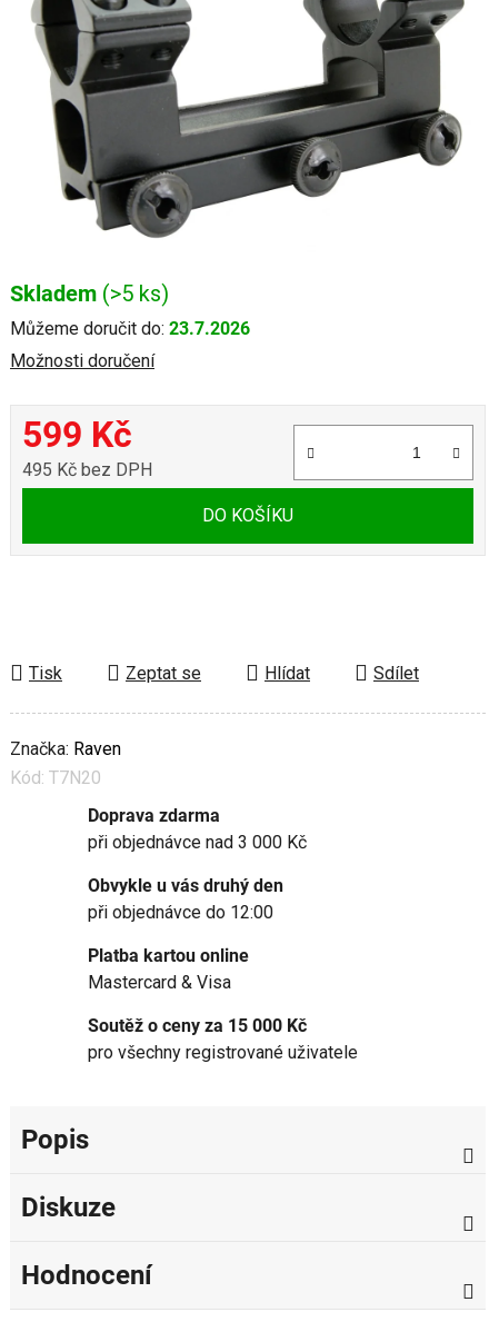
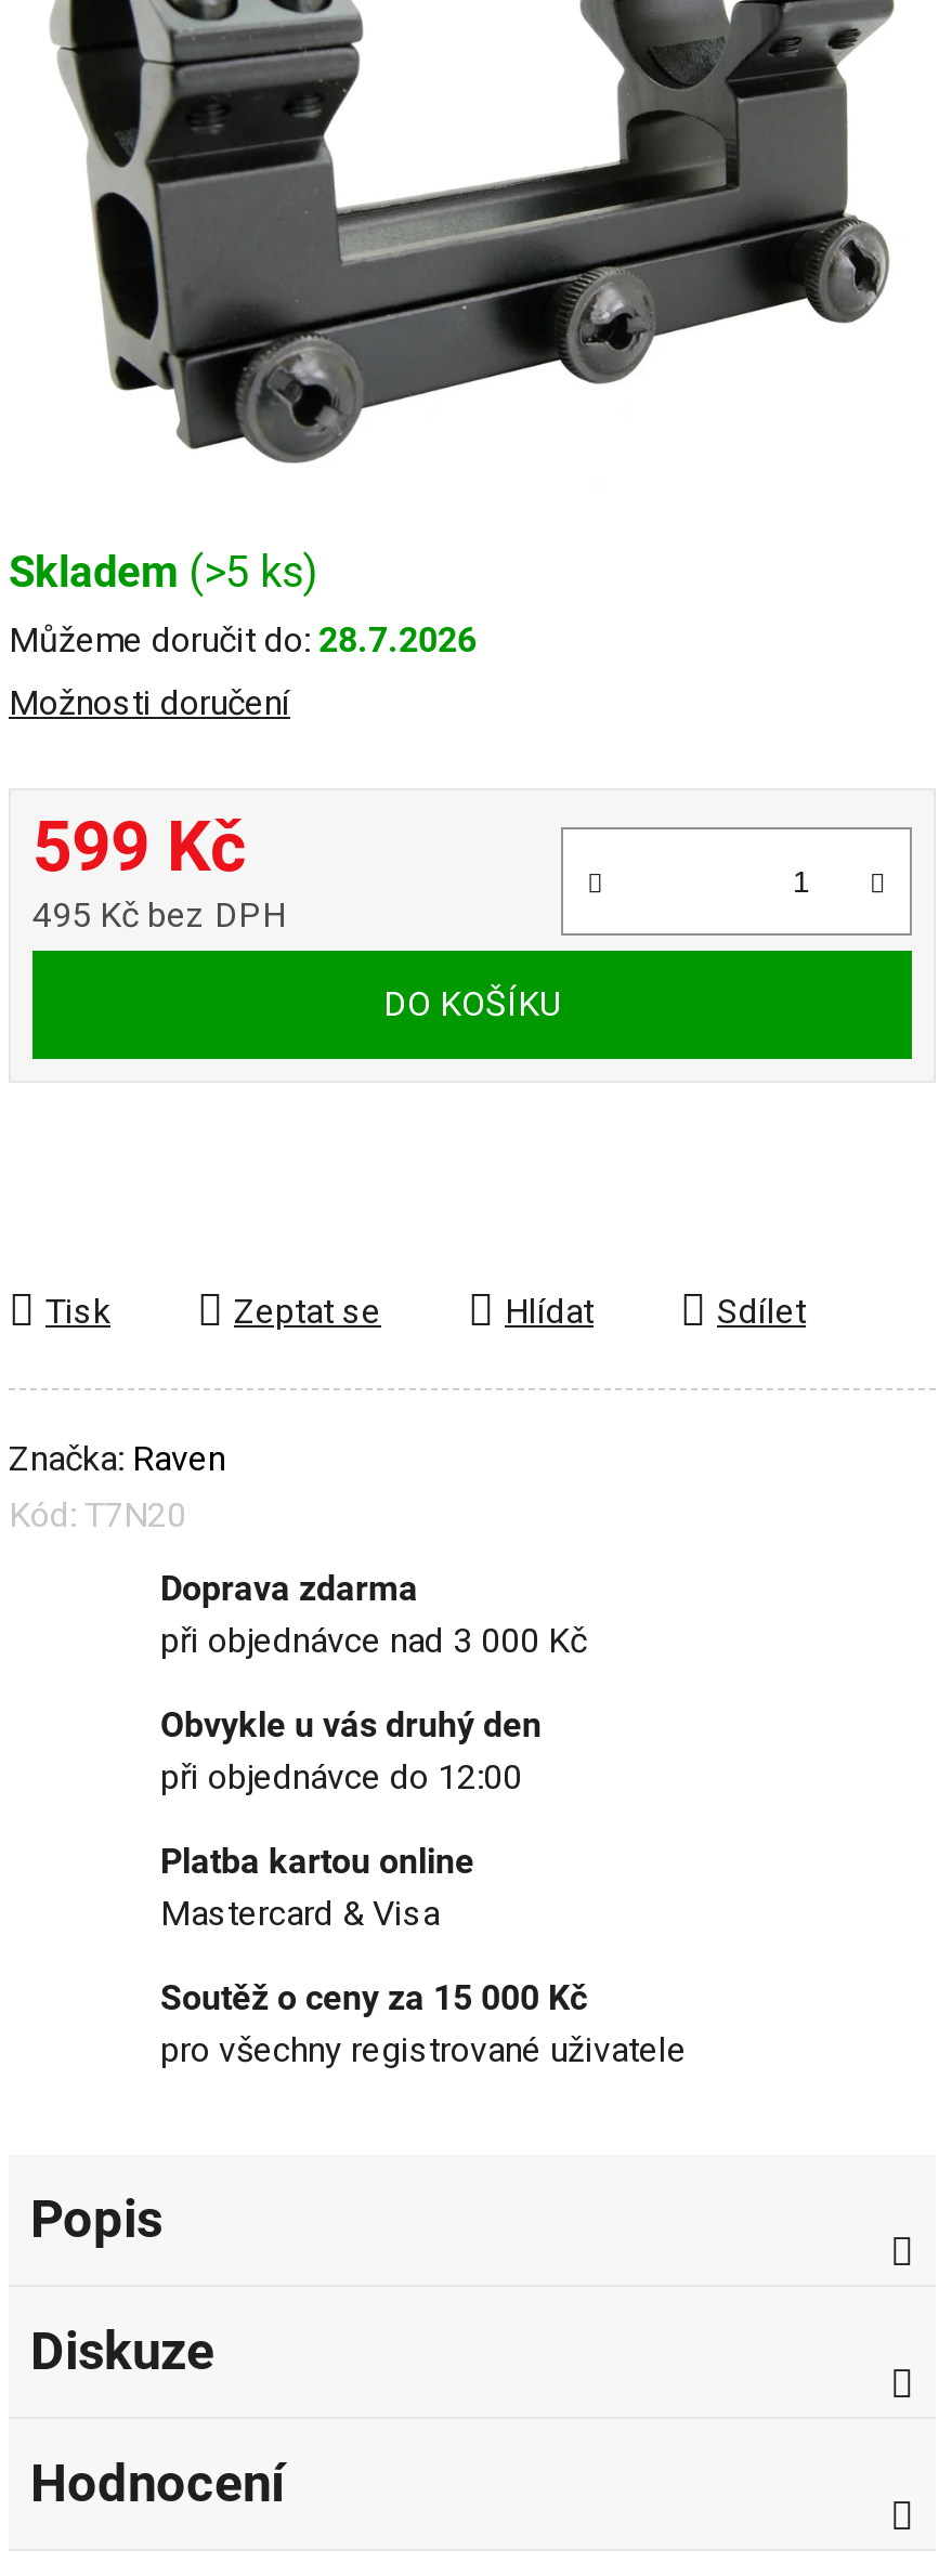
- Můžeme doručit do: 23.7.2026
+ Můžeme doručit do: 28.7.2026
